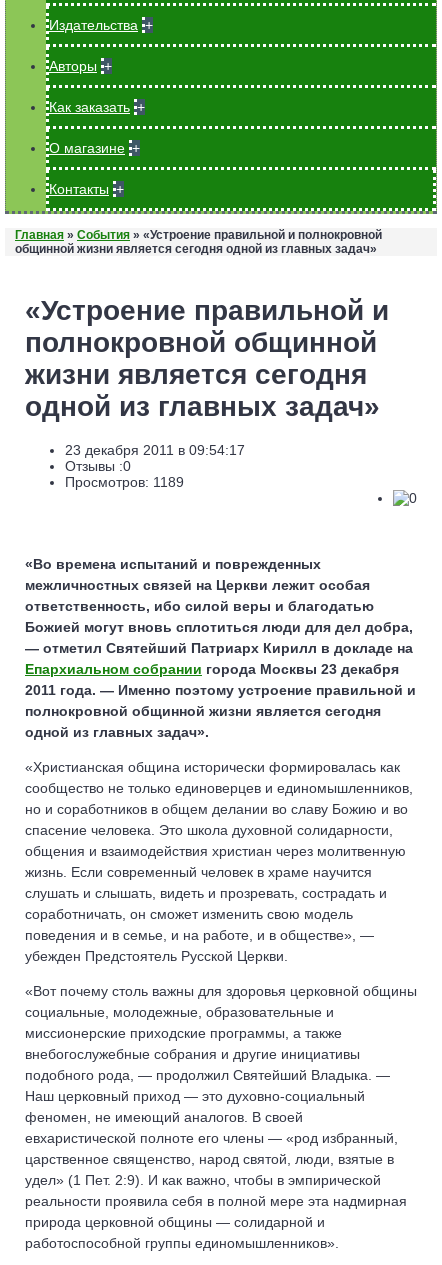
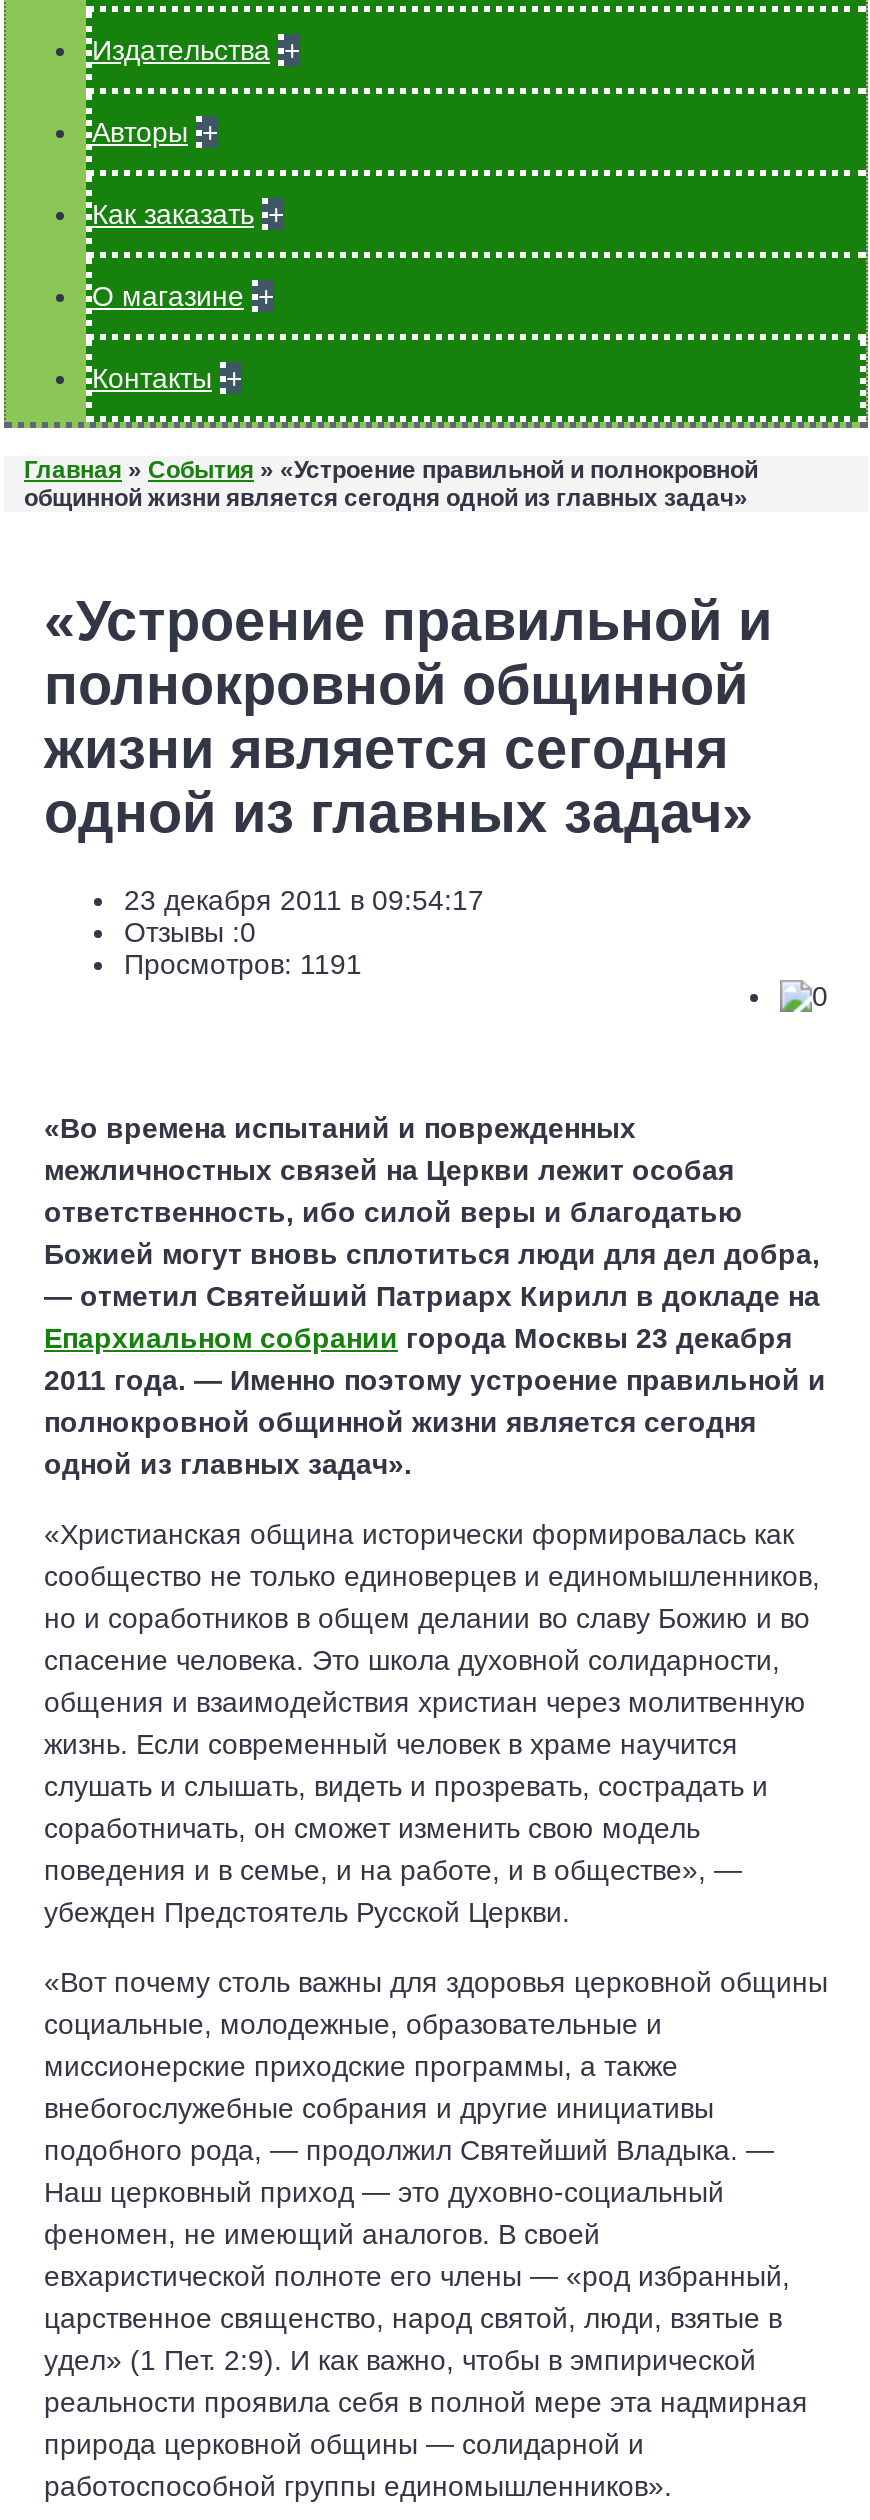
- Просмотров: 1189
+ Просмотров: 1191
